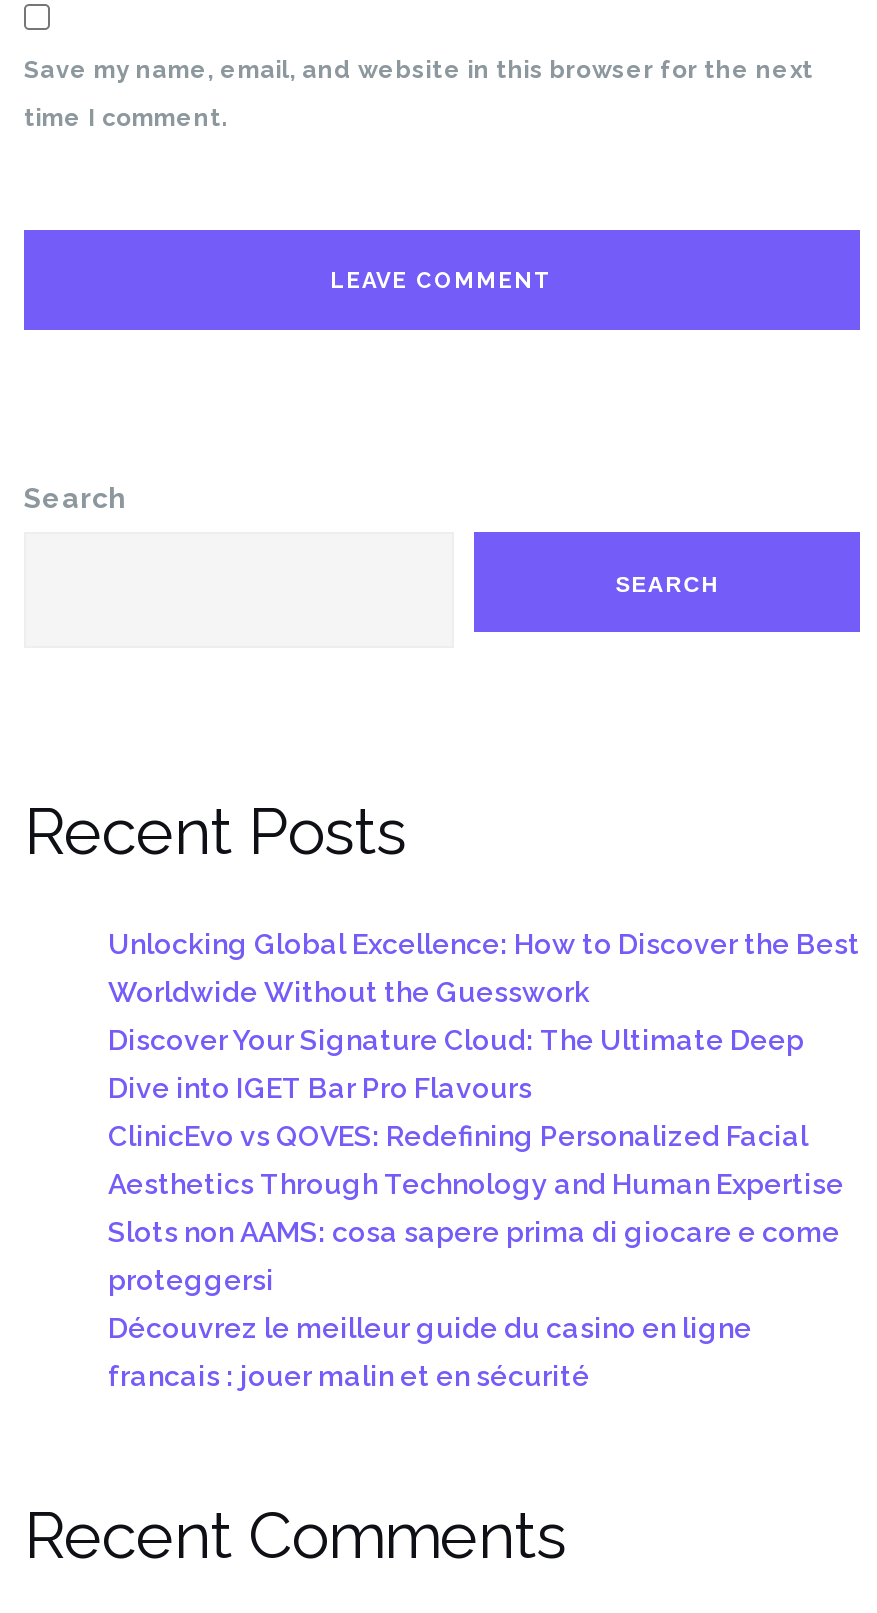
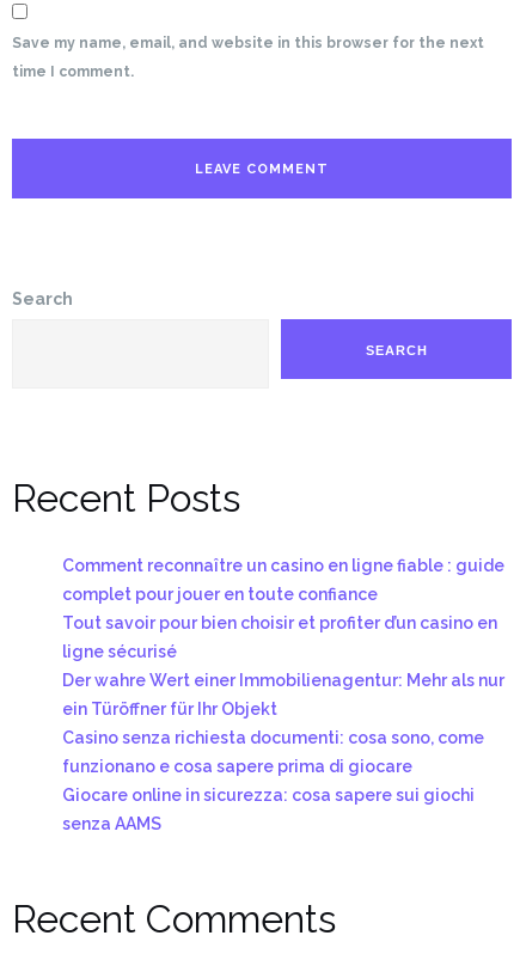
- Unlocking Global Excellence: How to Discover the Best
+ Comment reconnaître un casino en ligne fiable : guide

- Worldwide Without the Guesswork
+ complet pour jouer en toute confiance

- Discover Your Signature Cloud: The Ultimate Deep
+ Tout savoir pour bien choisir et profiter d’un casino en

- Dive into IGET Bar Pro Flavours
+ ligne sécurisé

- ClinicEvo vs QOVES: Redefining Personalized Facial
+ Der wahre Wert einer Immobilienagentur: Mehr als nur

- Aesthetics Through Technology and Human Expertise
+ ein Türöffner für Ihr Objekt

- Slots non AAMS: cosa sapere prima di giocare e come
+ Casino senza richiesta documenti: cosa sono, come

- proteggersi
+ funzionano e cosa sapere prima di giocare

- Découvrez le meilleur guide du casino en ligne
+ Giocare online in sicurezza: cosa sapere sui giochi

- francais : jouer malin et en sécurité
+ senza AAMS
